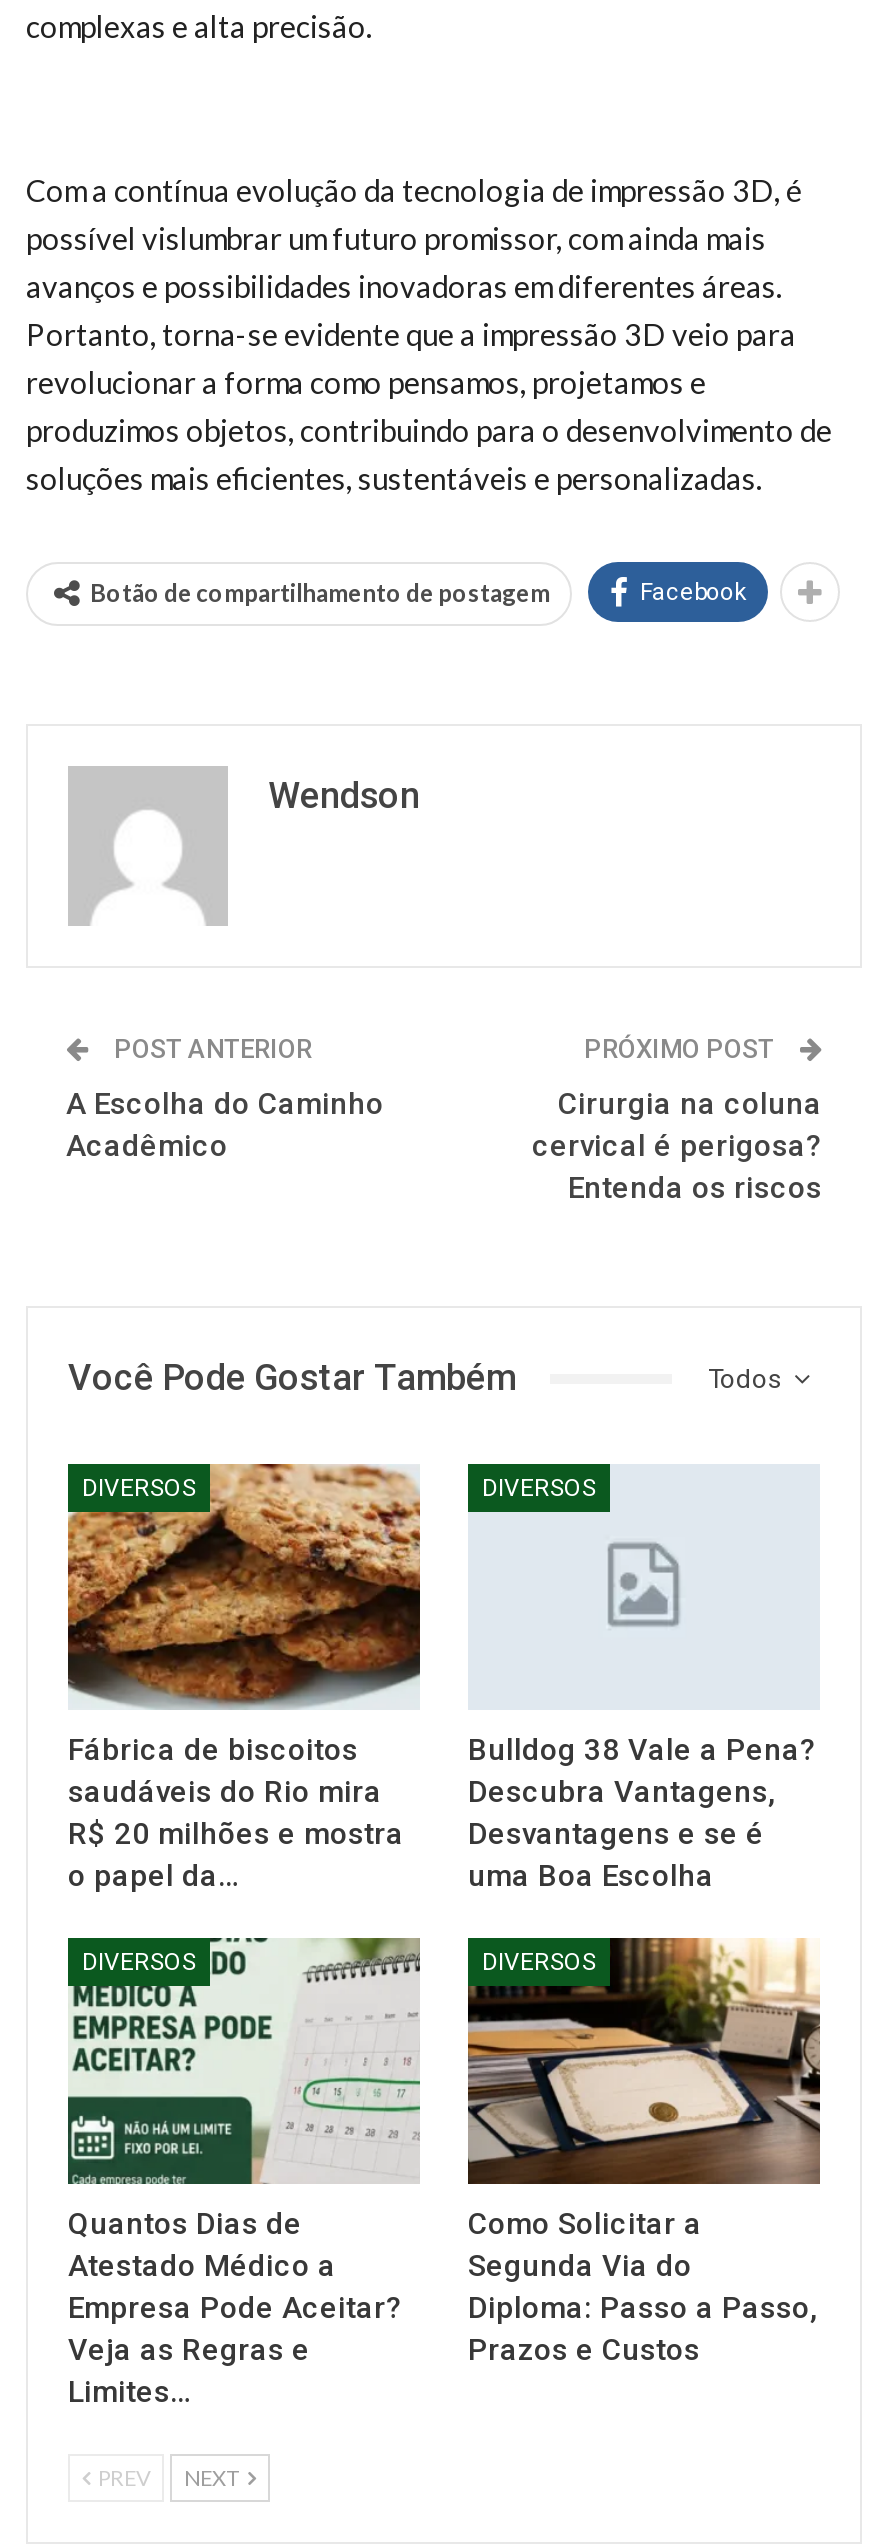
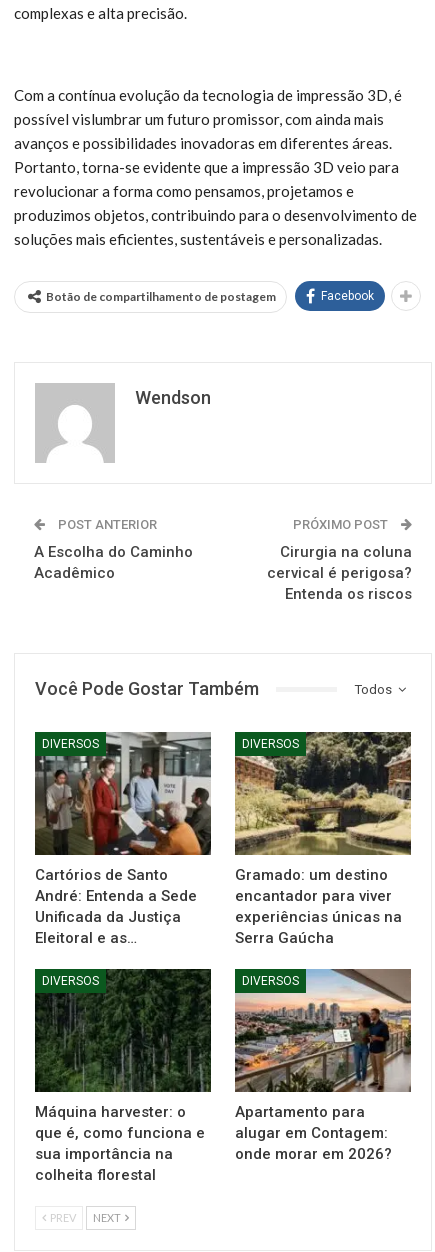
- [image]
- Fábrica de biscoitos
- saudáveis do Rio mira
- R$ 20 milhões e mostra
- o papel da…
+ [image]
+ Cartórios de Santo
+ André: Entenda a Sede
+ Unificada da Justiça
+ Eleitoral e as…

- [image]
- Bulldog 38 Vale a Pena?
- Descubra Vantagens,
- Desvantagens e se é
- uma Boa Escolha
+ [image]
+ Gramado: um destino
+ encantador para viver
+ experiências únicas na
+ Serra Gaúcha

- [image]
- Quantos Dias de
- Atestado Médico a
- Empresa Pode Aceitar?
- Veja as Regras e
- Limites…
+ [image]
+ Máquina harvester: o
+ que é, como funciona e
+ sua importância na
+ colheita florestal

- [image]
- Como Solicitar a
- Segunda Via do
- Diploma: Passo a Passo,
- Prazos e Custos
+ [image]
+ Apartamento para
+ alugar em Contagem:
+ onde morar em 2026?
